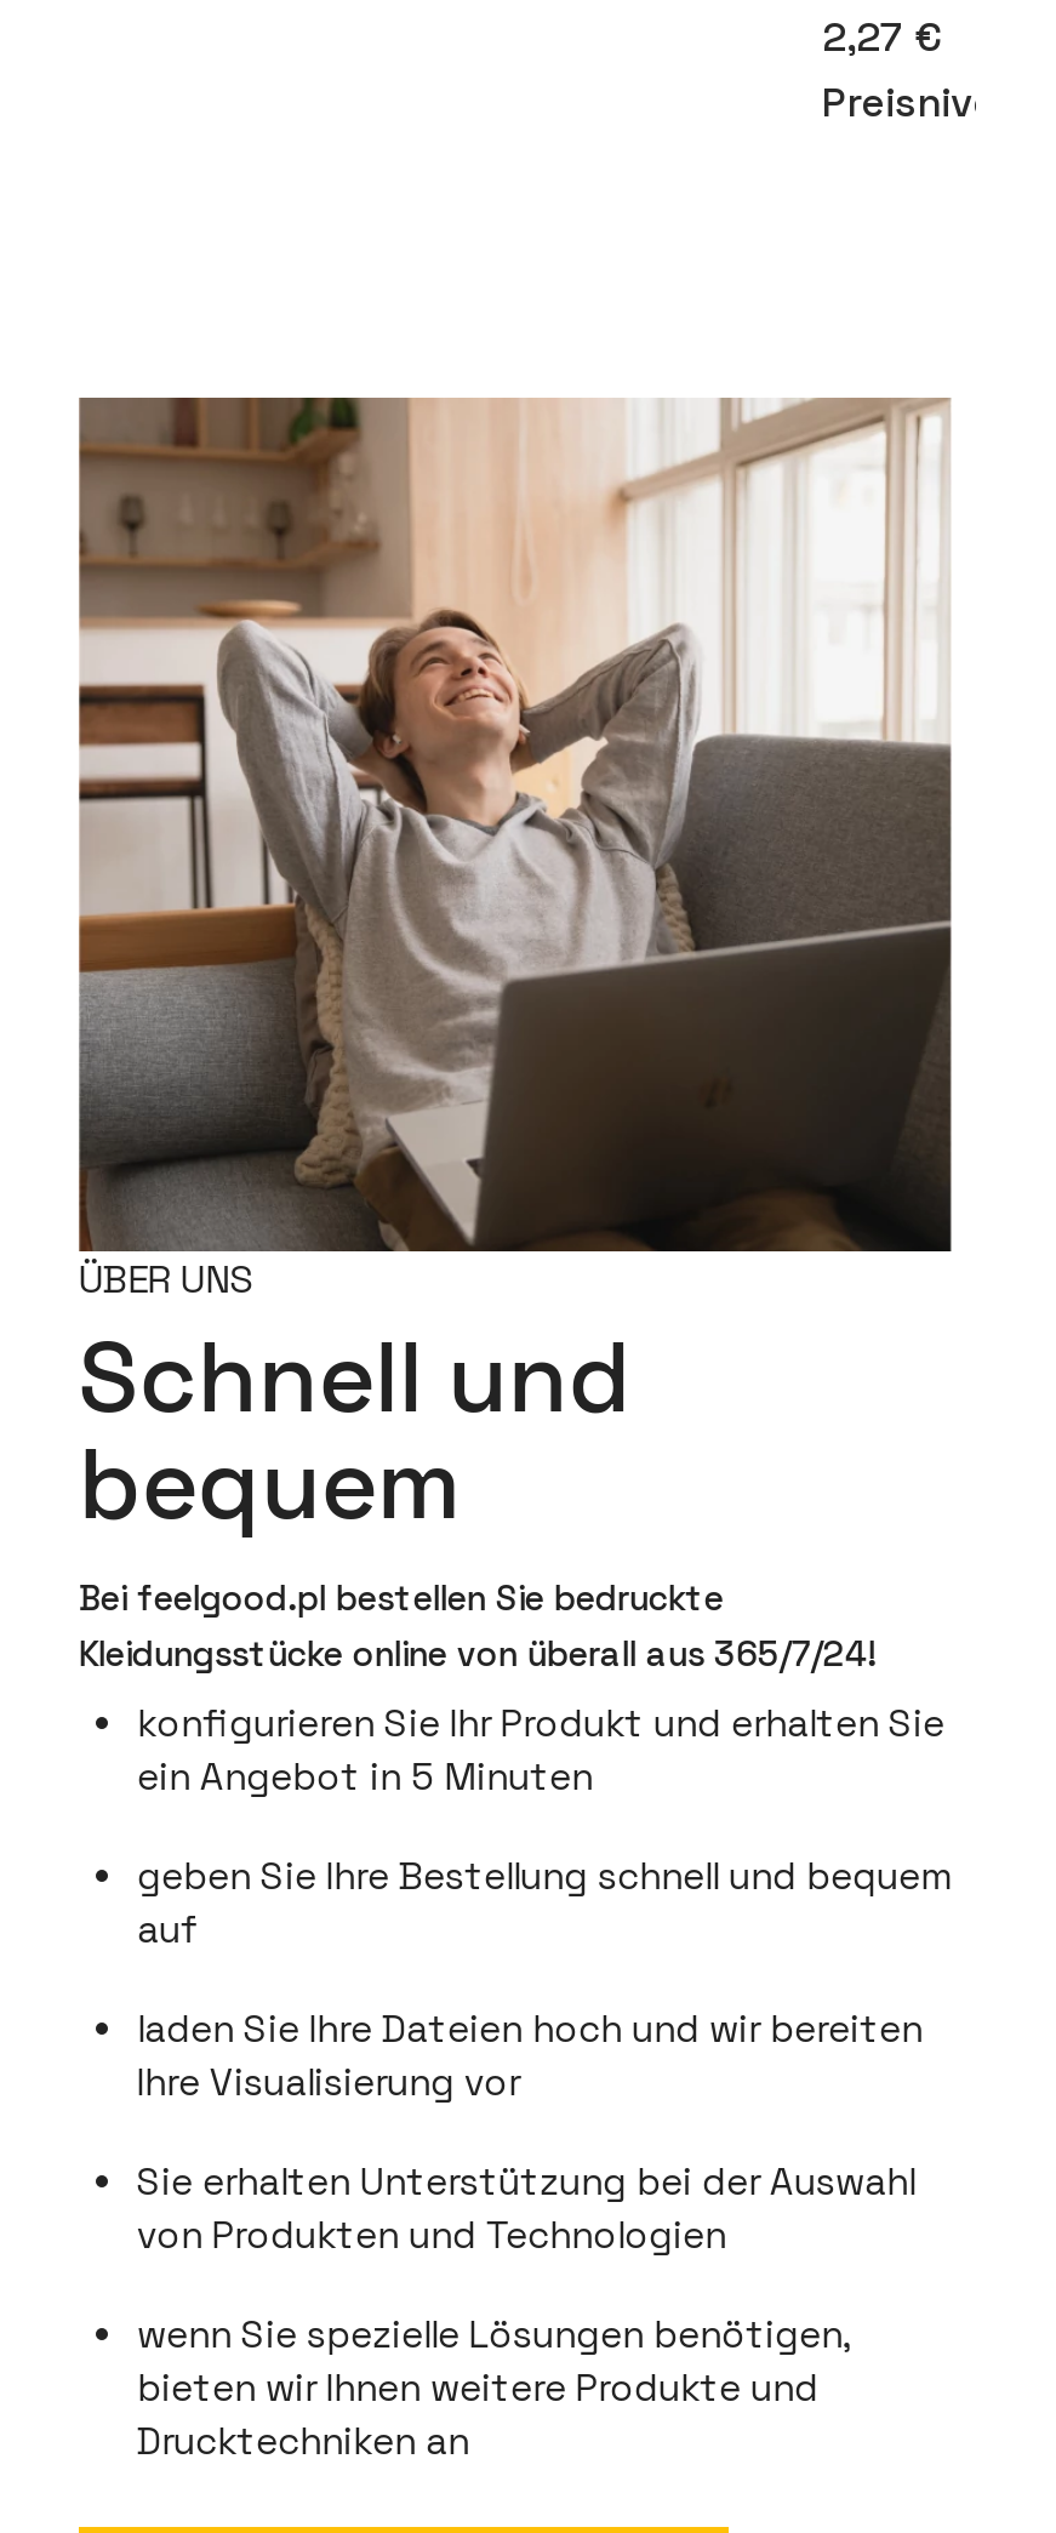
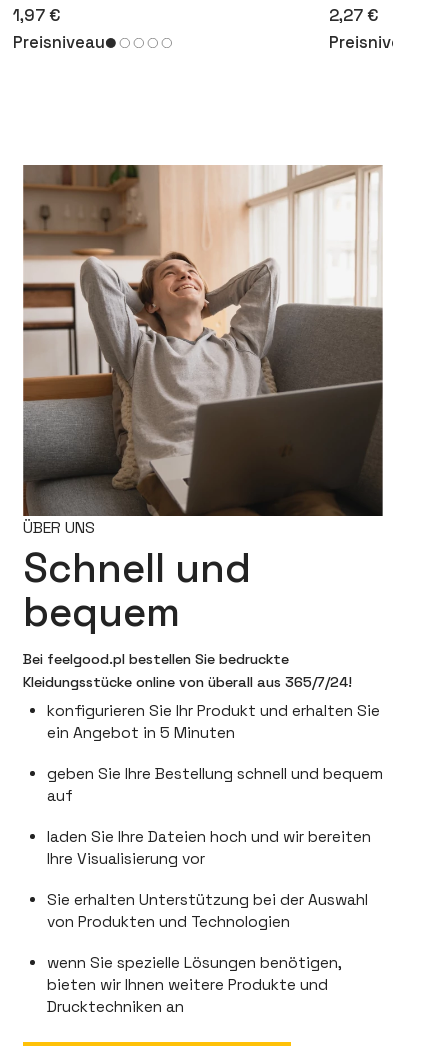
+ 1,97 €
+ Preisniveau
